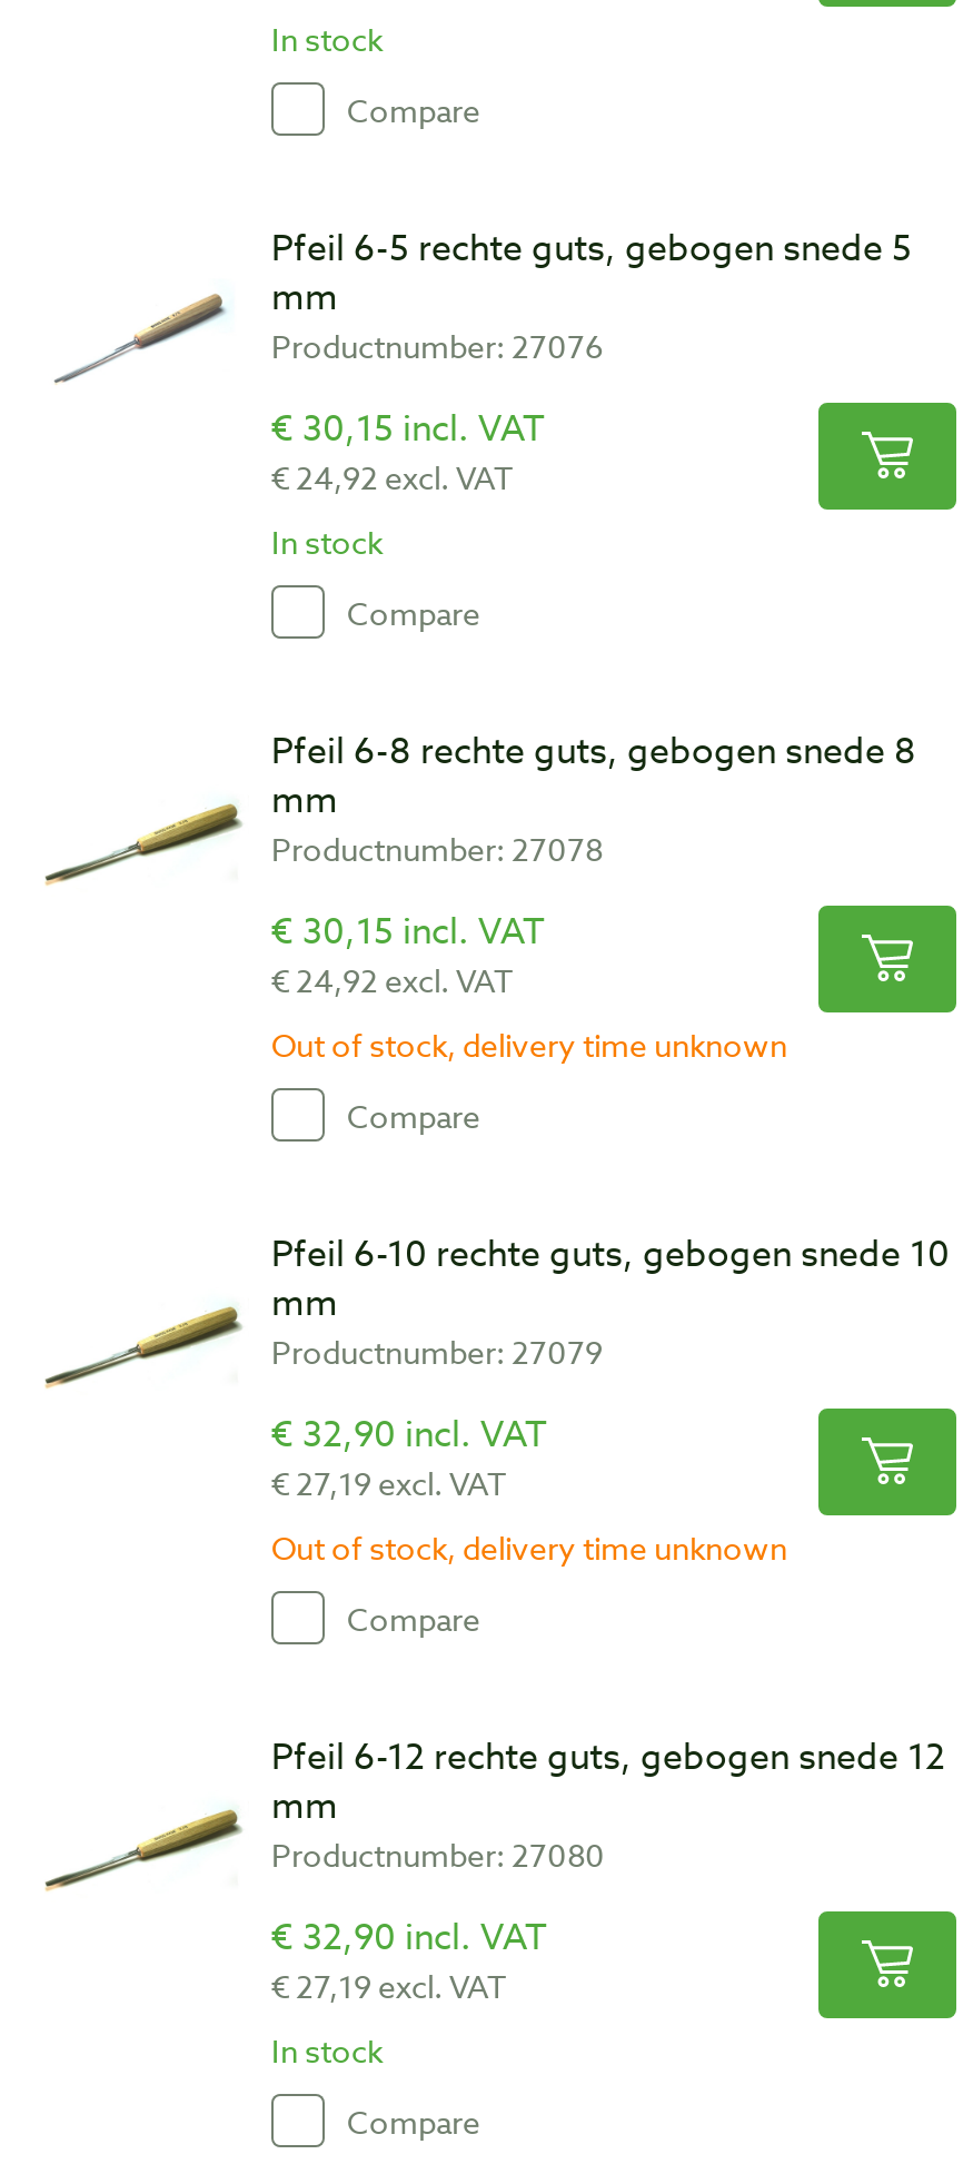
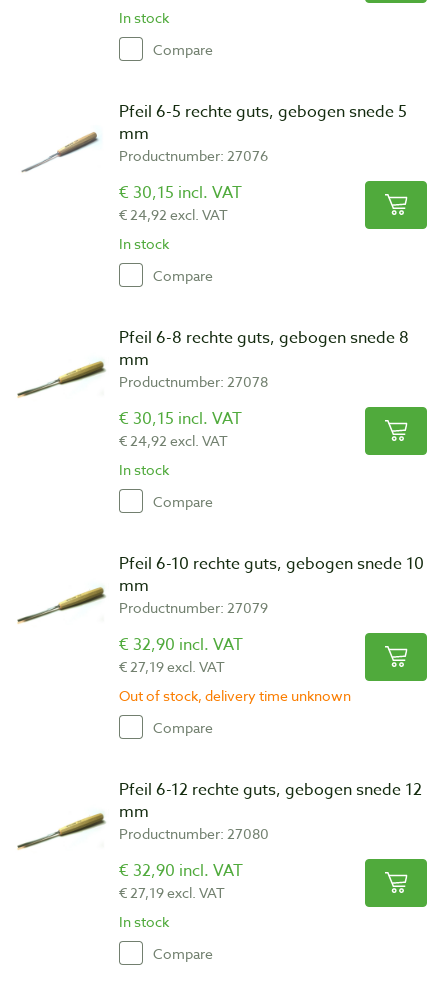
- Out of stock, delivery time unknown
+ In stock
